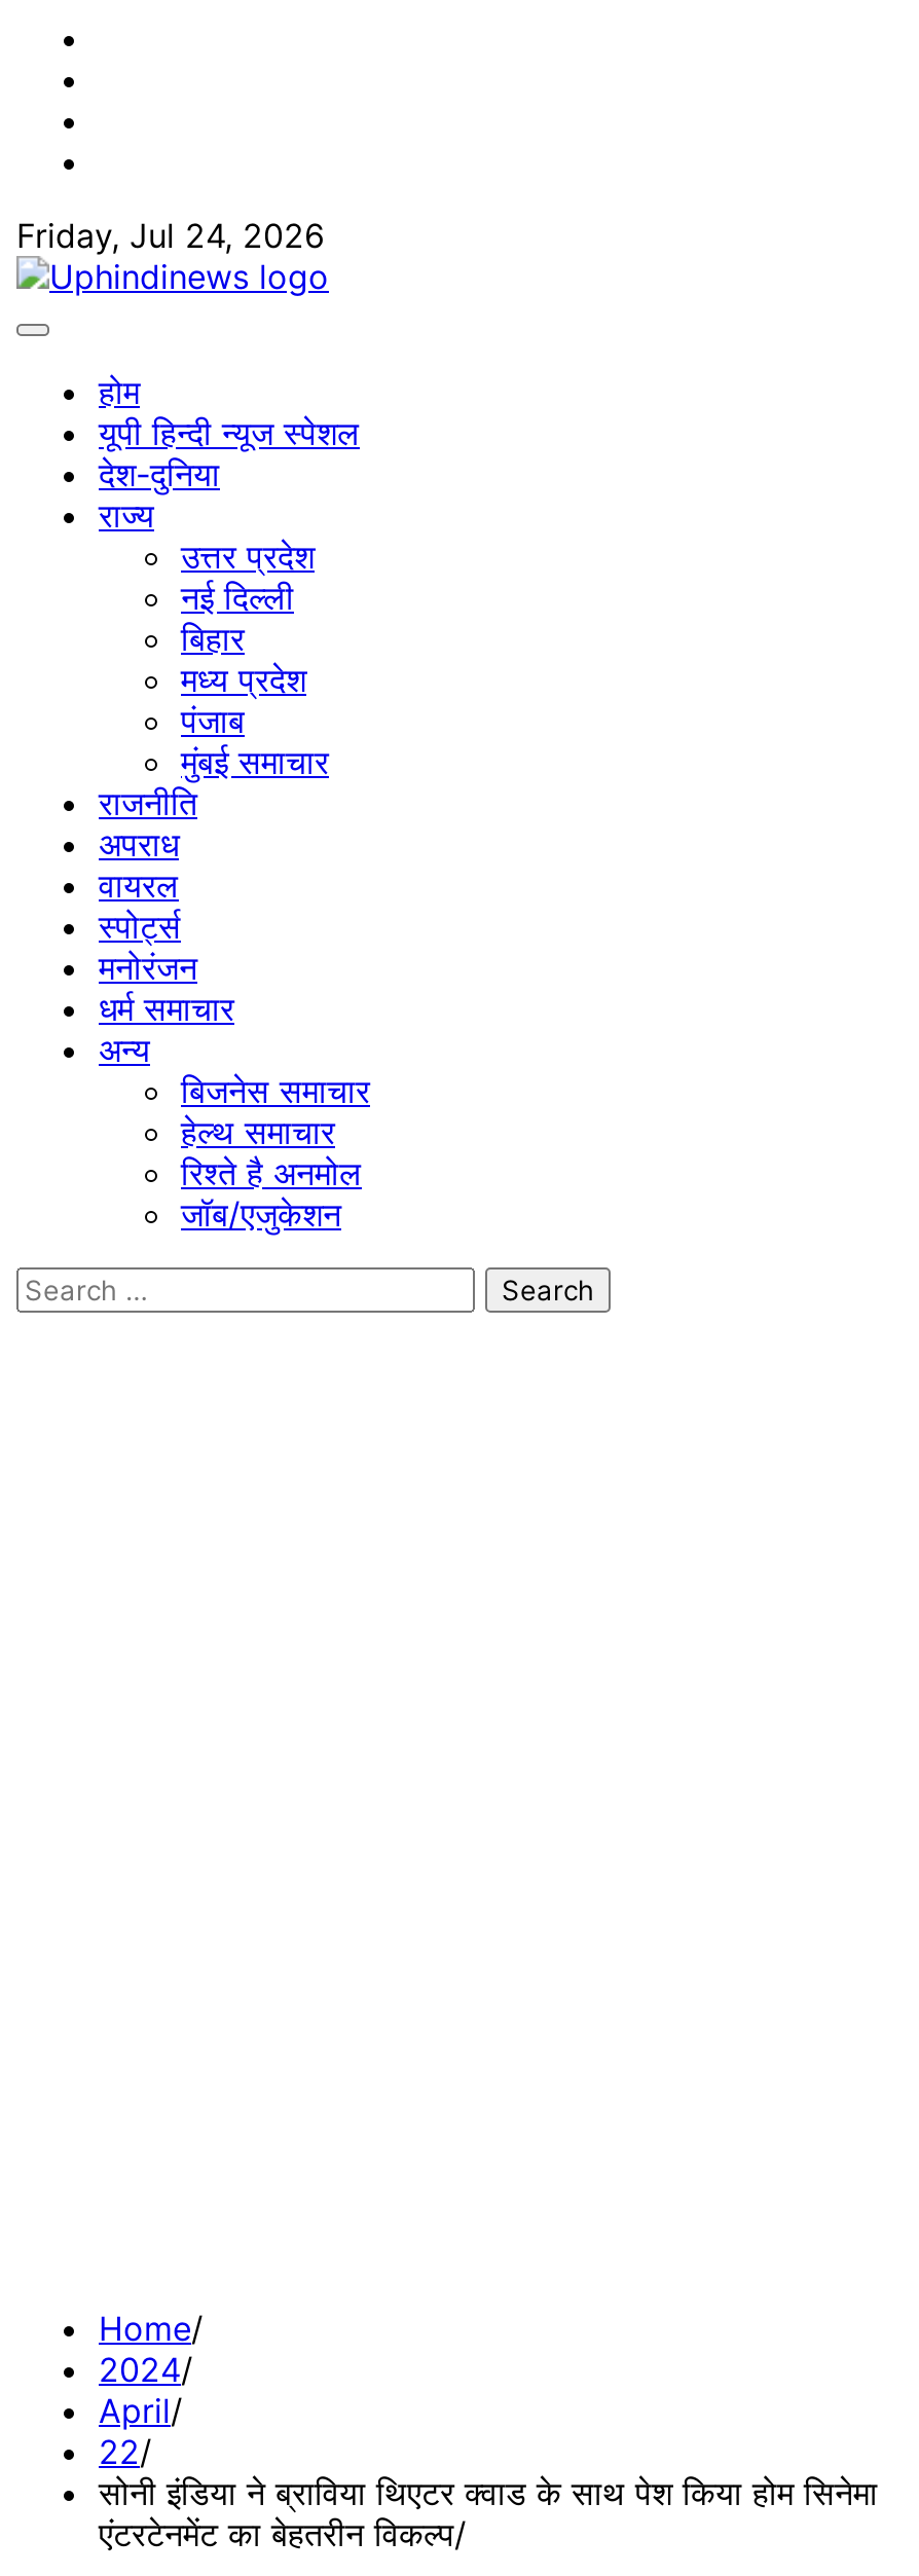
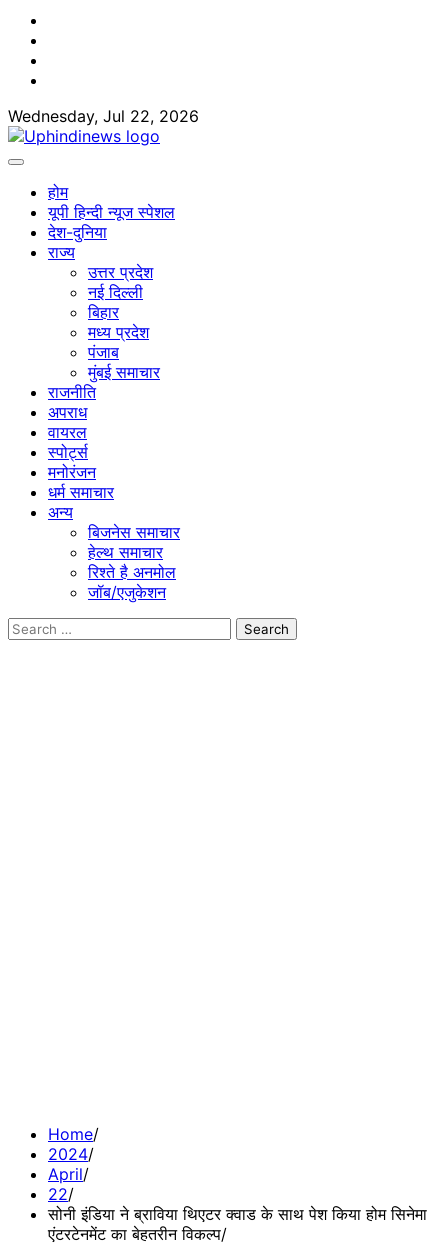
- Friday, Jul 24, 2026
+ Wednesday, Jul 22, 2026
